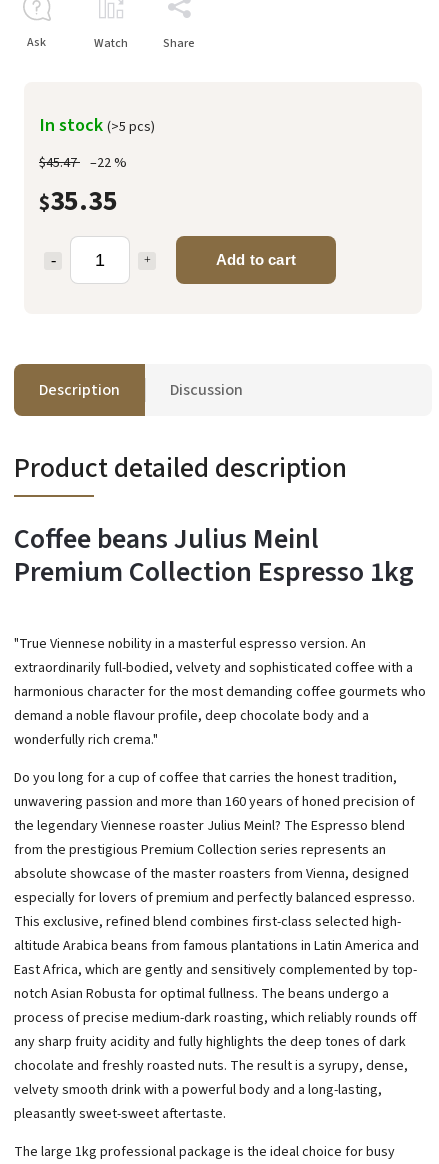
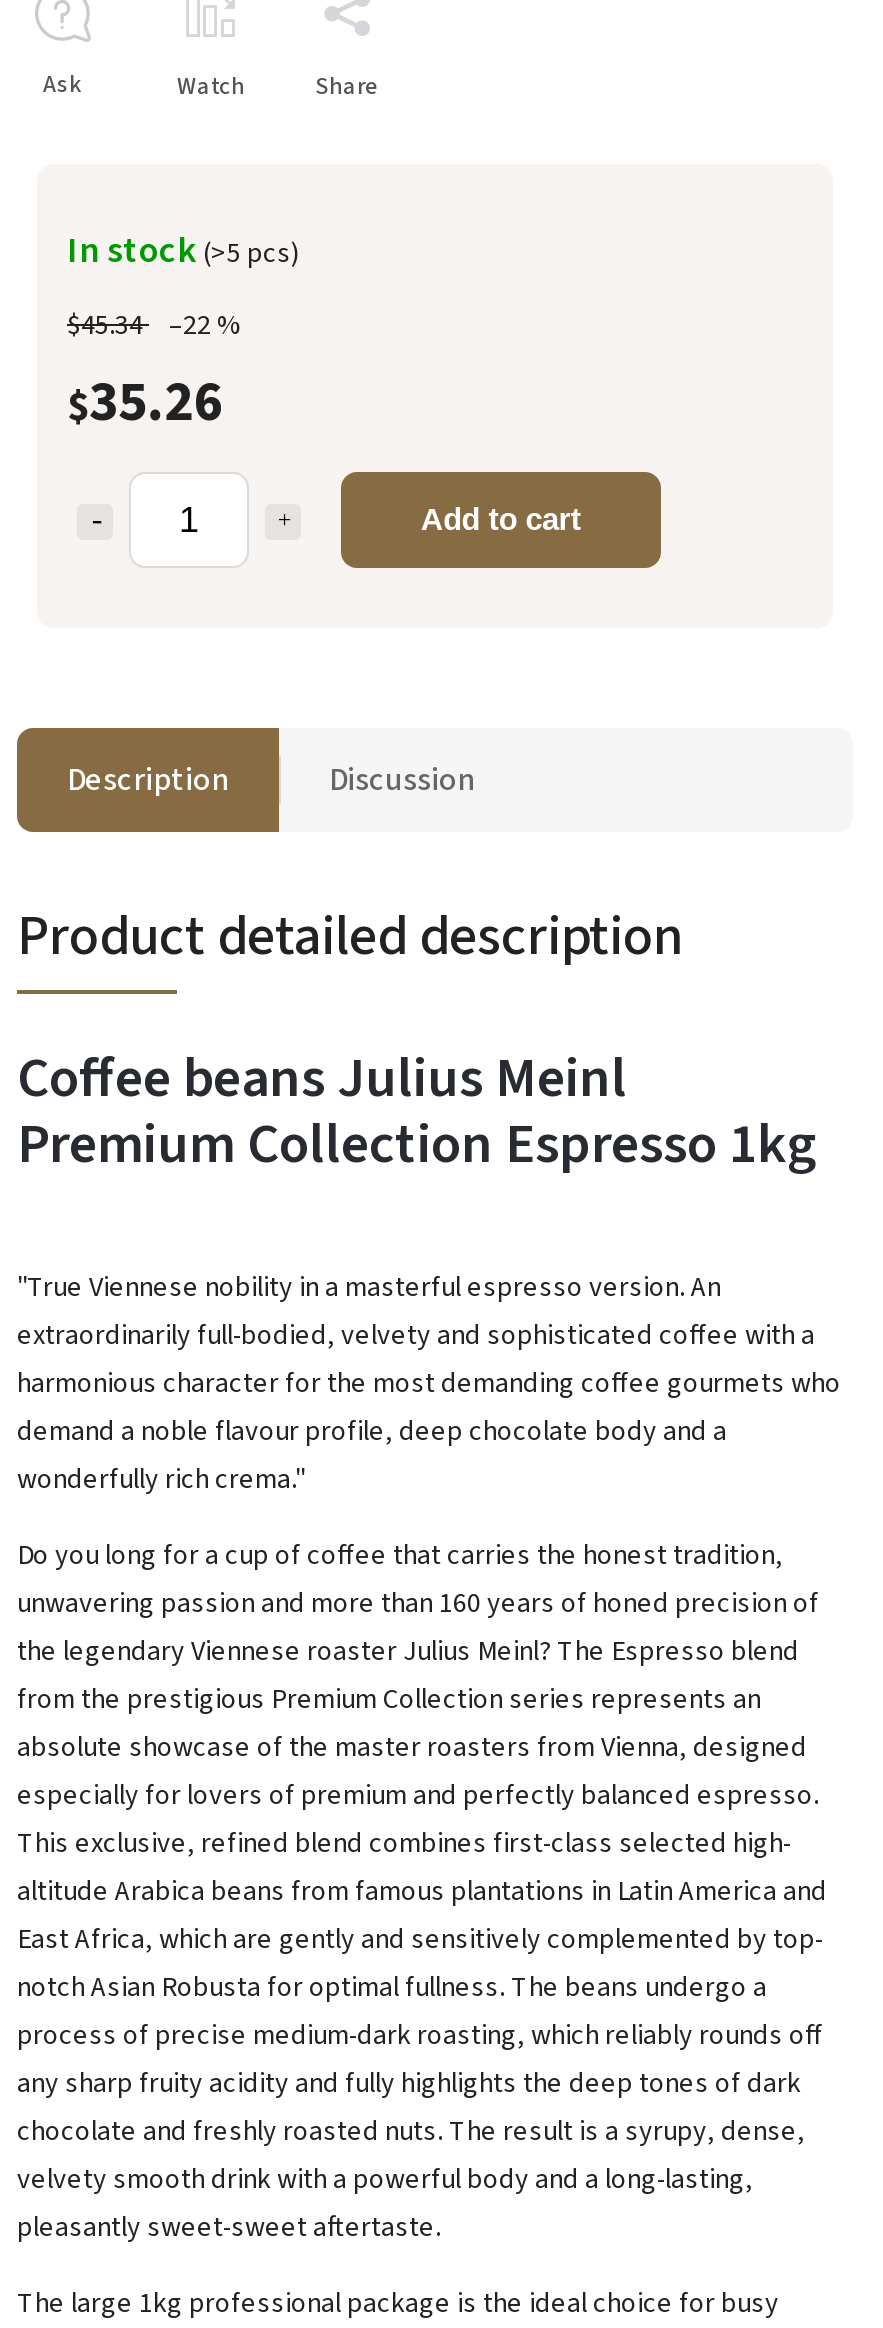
- $45.47 –22 %
+ $45.34 –22 %

- $35.35
+ $35.26
